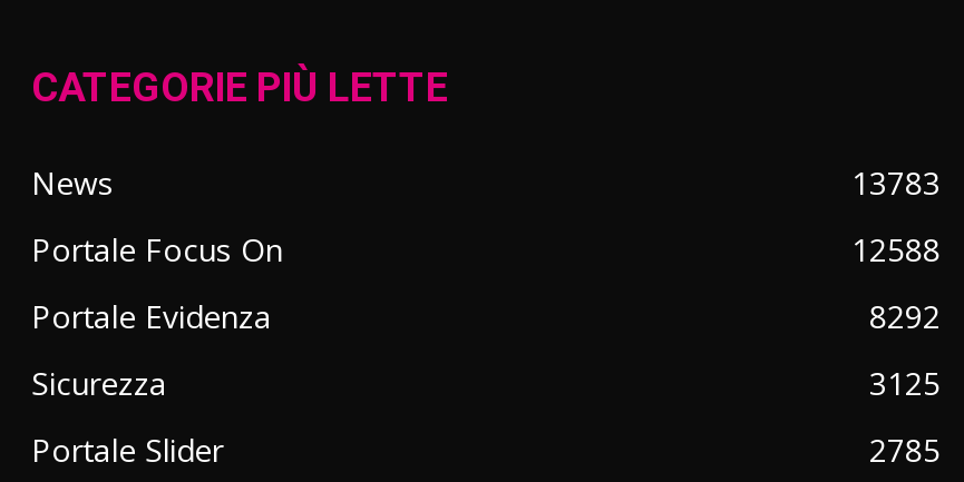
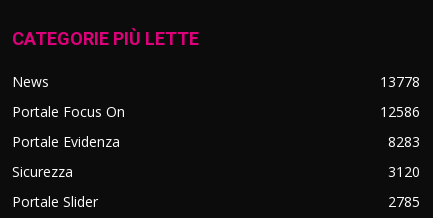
- 13783
+ 13778

- 12588
+ 12586

- 8292
+ 8283

- 3125
+ 3120
